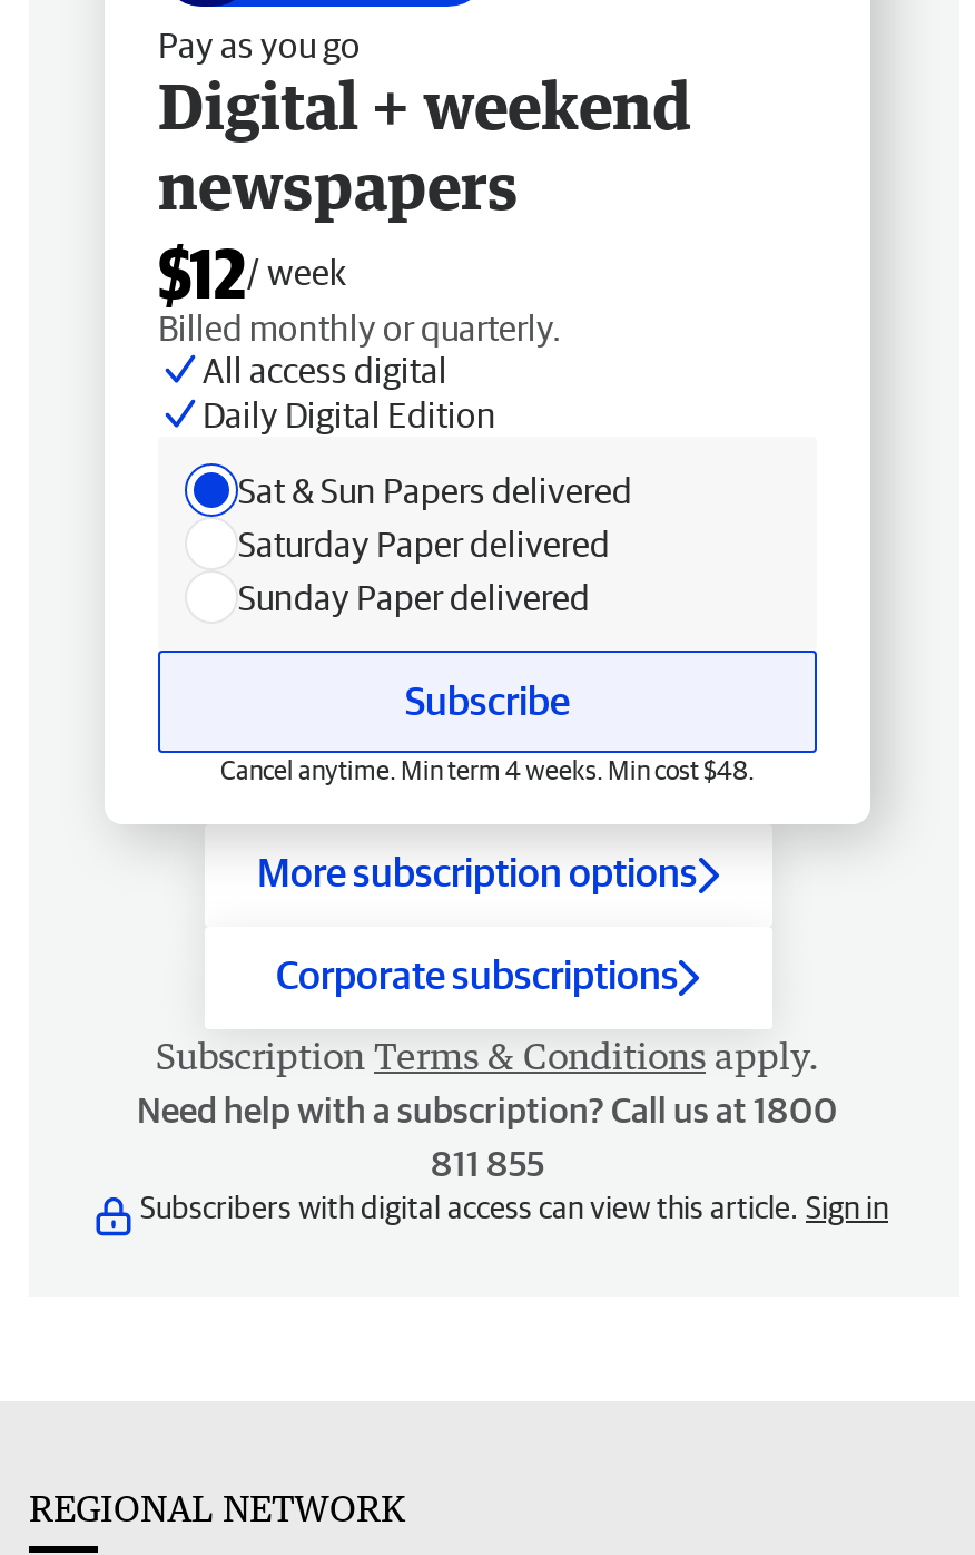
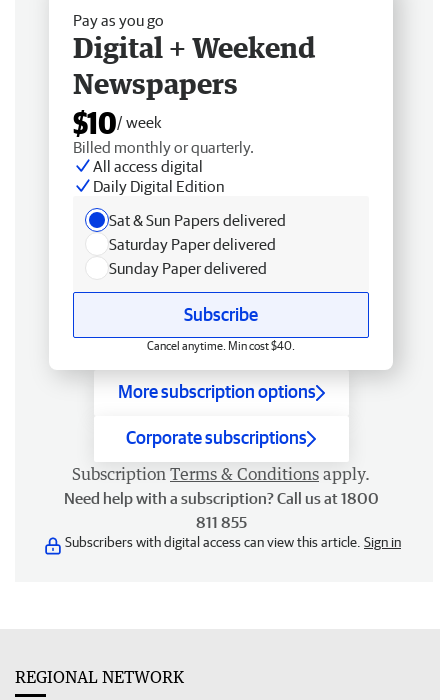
- Digital + weekend
- newspapers
- $12/ week
+ Digital + Weekend
+ Newspapers
+ $10/ week

- Cancel anytime. Min term 4 weeks. Min cost $48.
+ Cancel anytime. Min cost $40.
